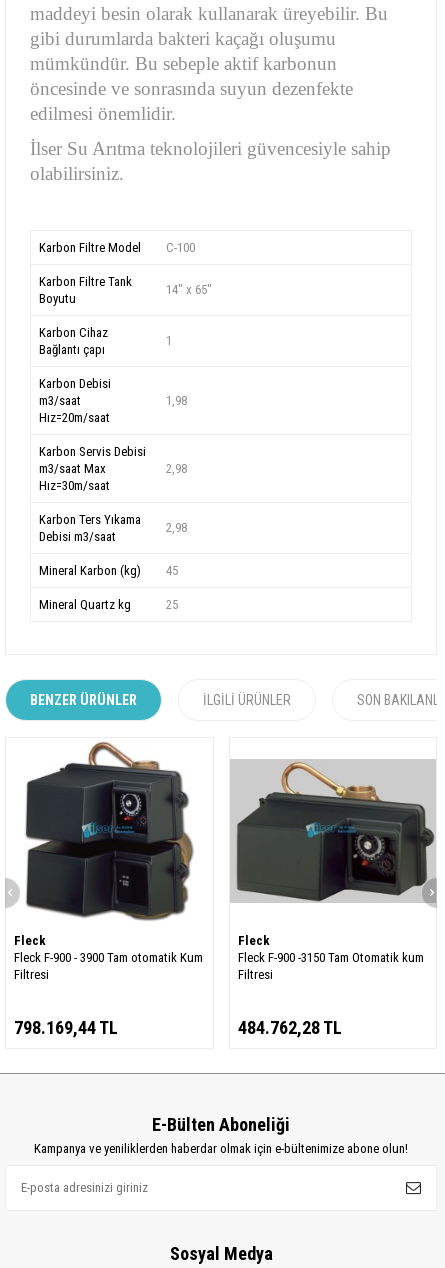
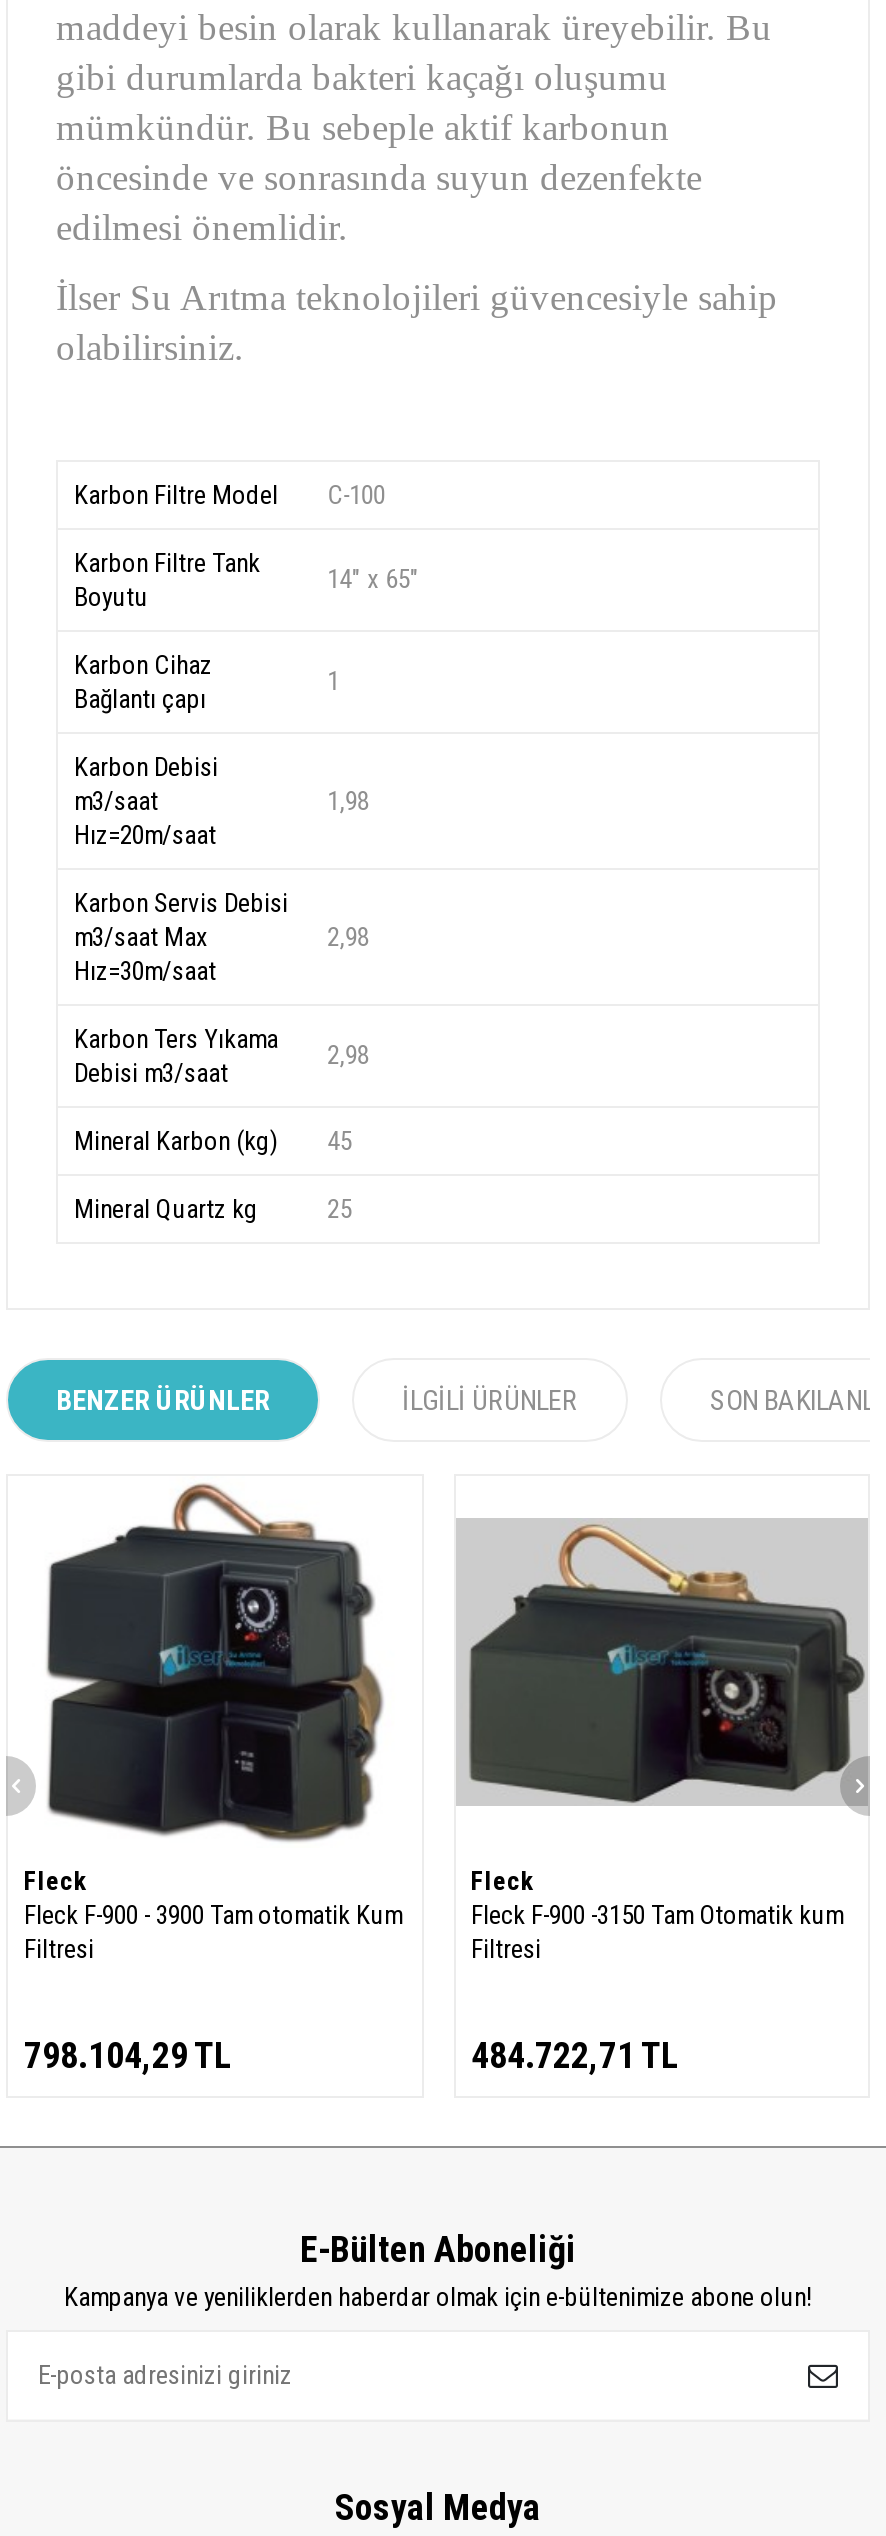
- 798.169,44 TL
+ 798.104,29 TL

- 484.762,28 TL
+ 484.722,71 TL
